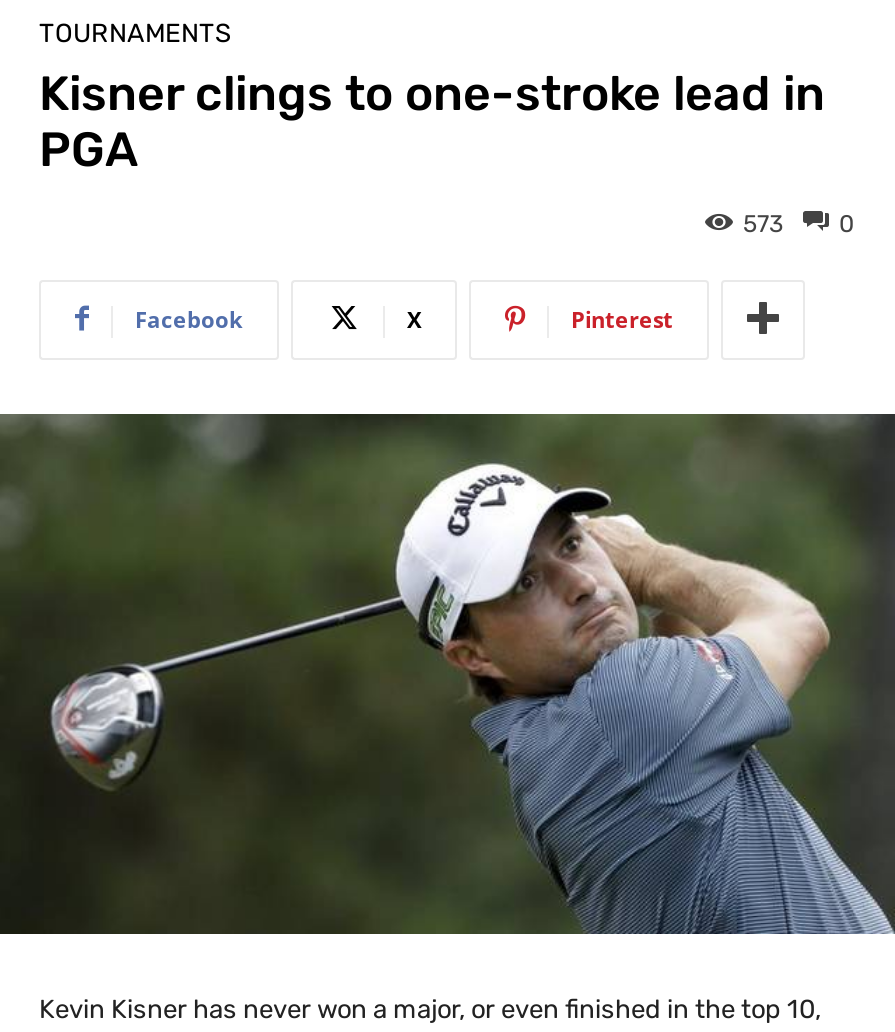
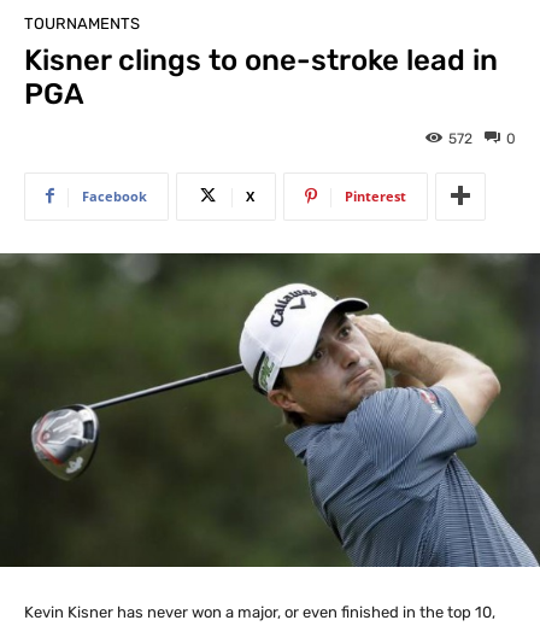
- 573 0
+ 572 0
